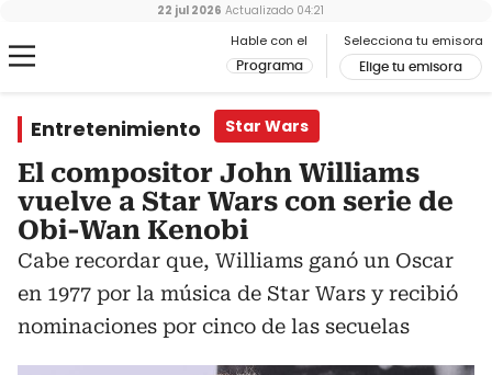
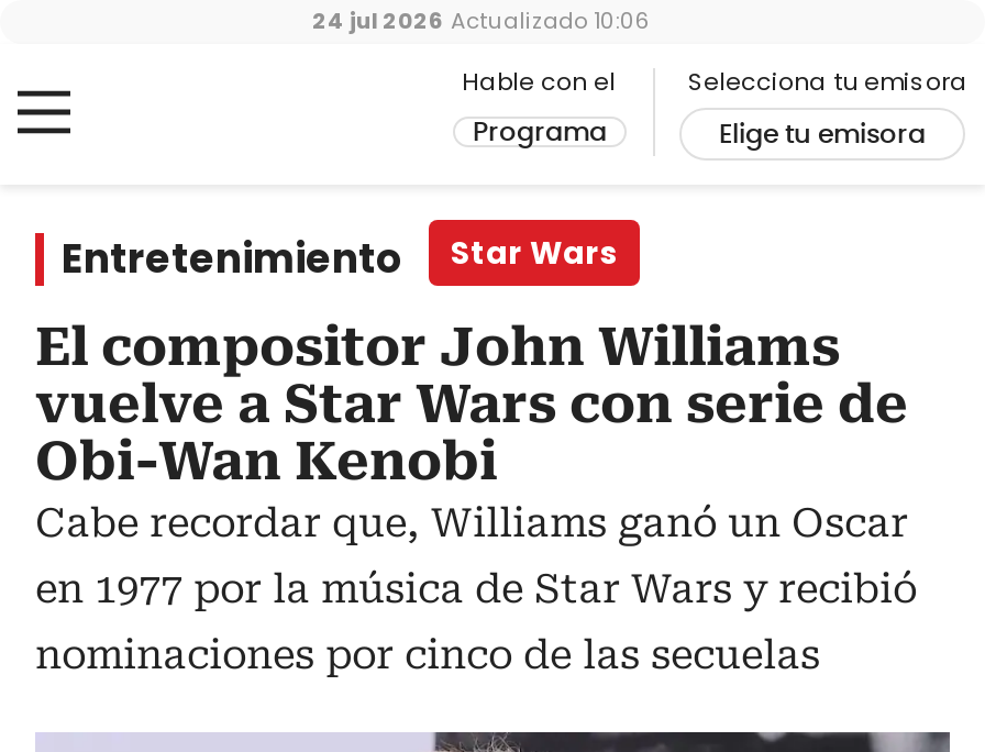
- 22 jul 2026 Actualizado 04:21
+ 24 jul 2026 Actualizado 10:06
